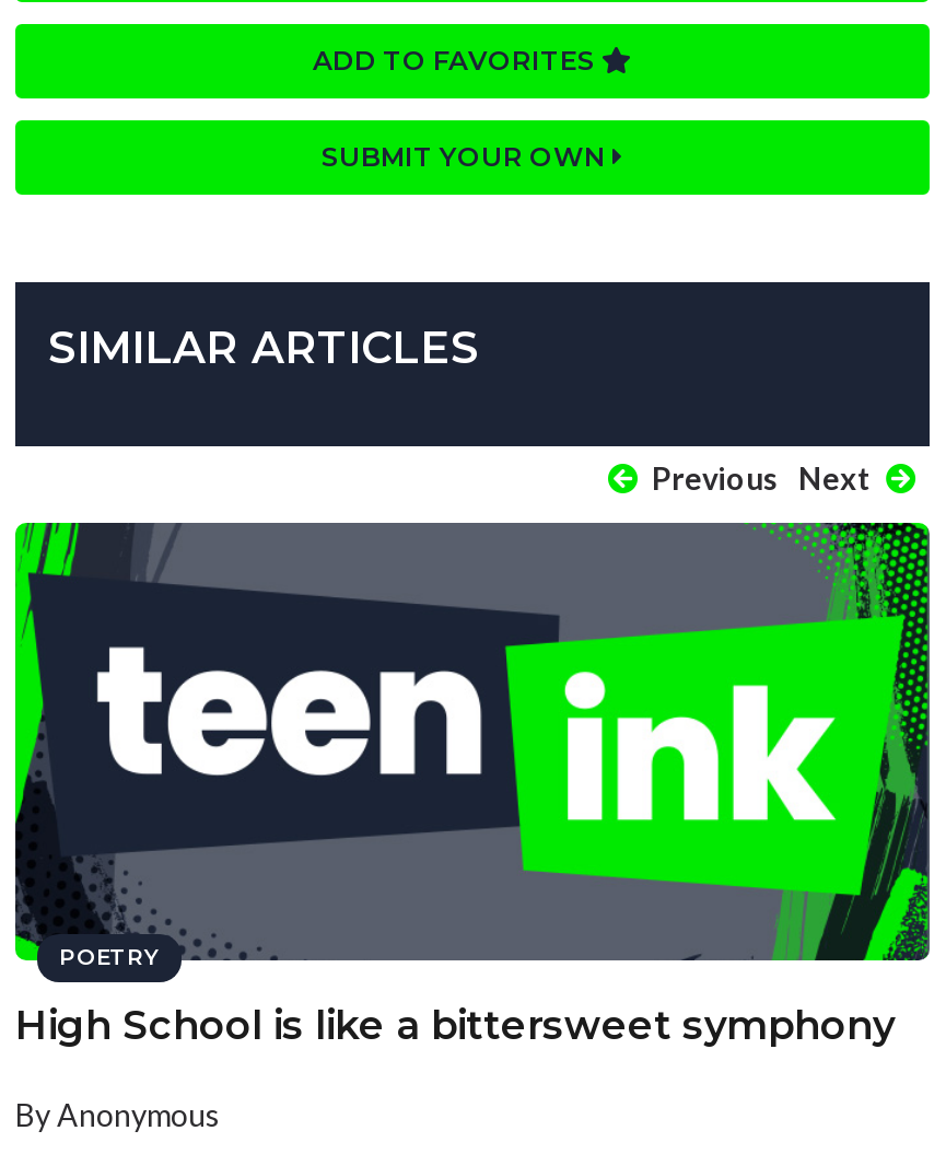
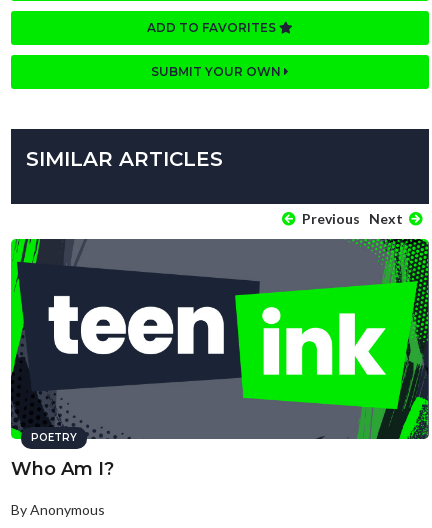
- High School is like a bittersweet symphony
+ Who Am I?
